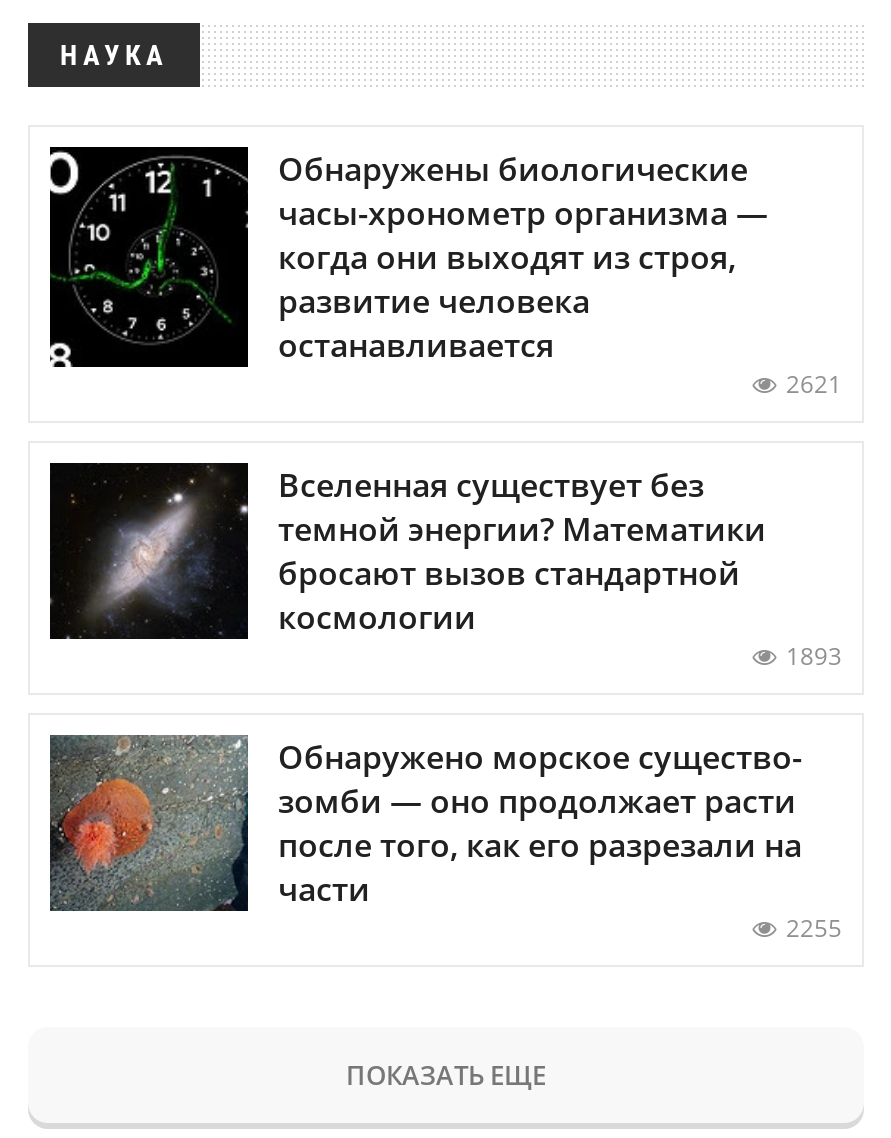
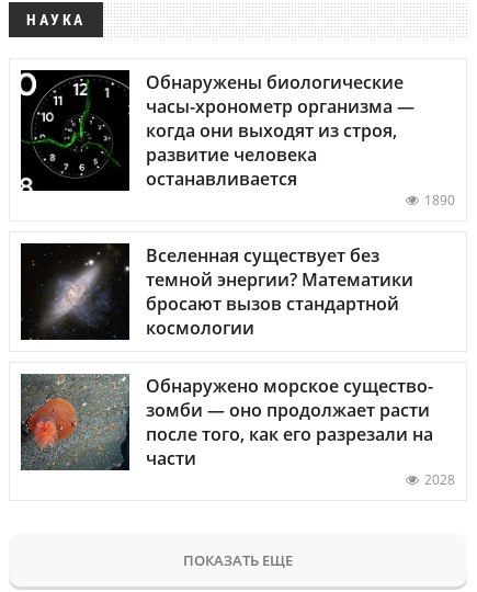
- 2621
+ 1890

- 1893

- 2255
+ 2028
